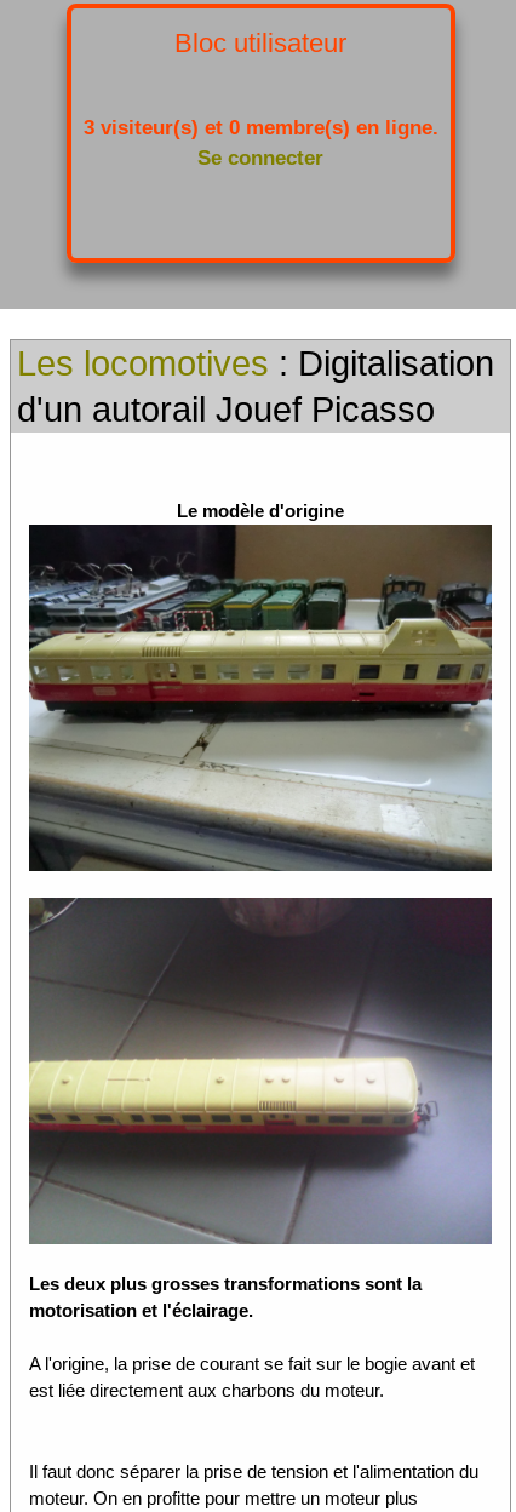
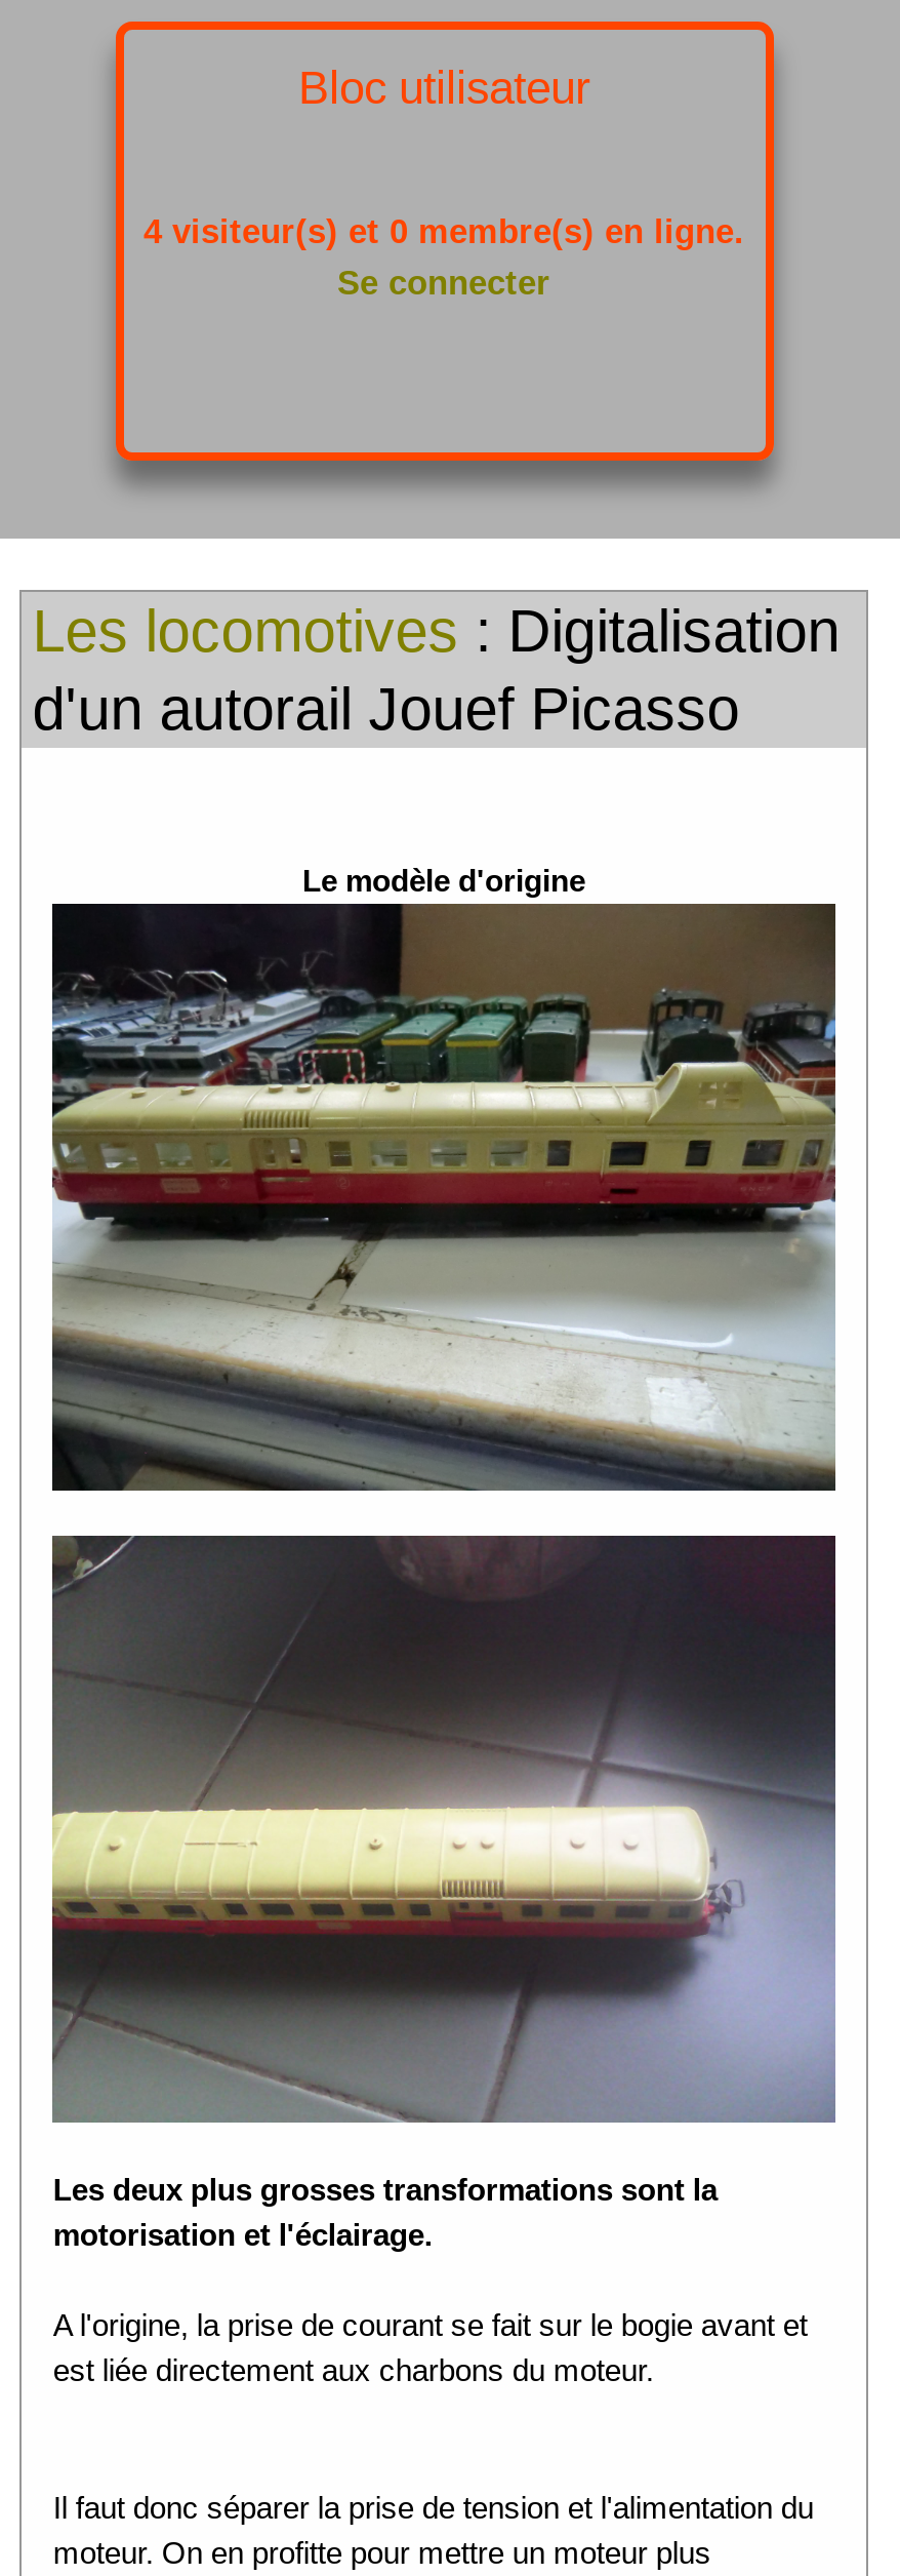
- 3 visiteur(s) et 0 membre(s) en ligne.
+ 4 visiteur(s) et 0 membre(s) en ligne.
